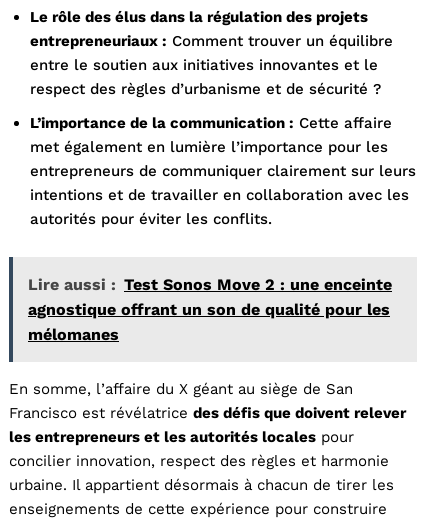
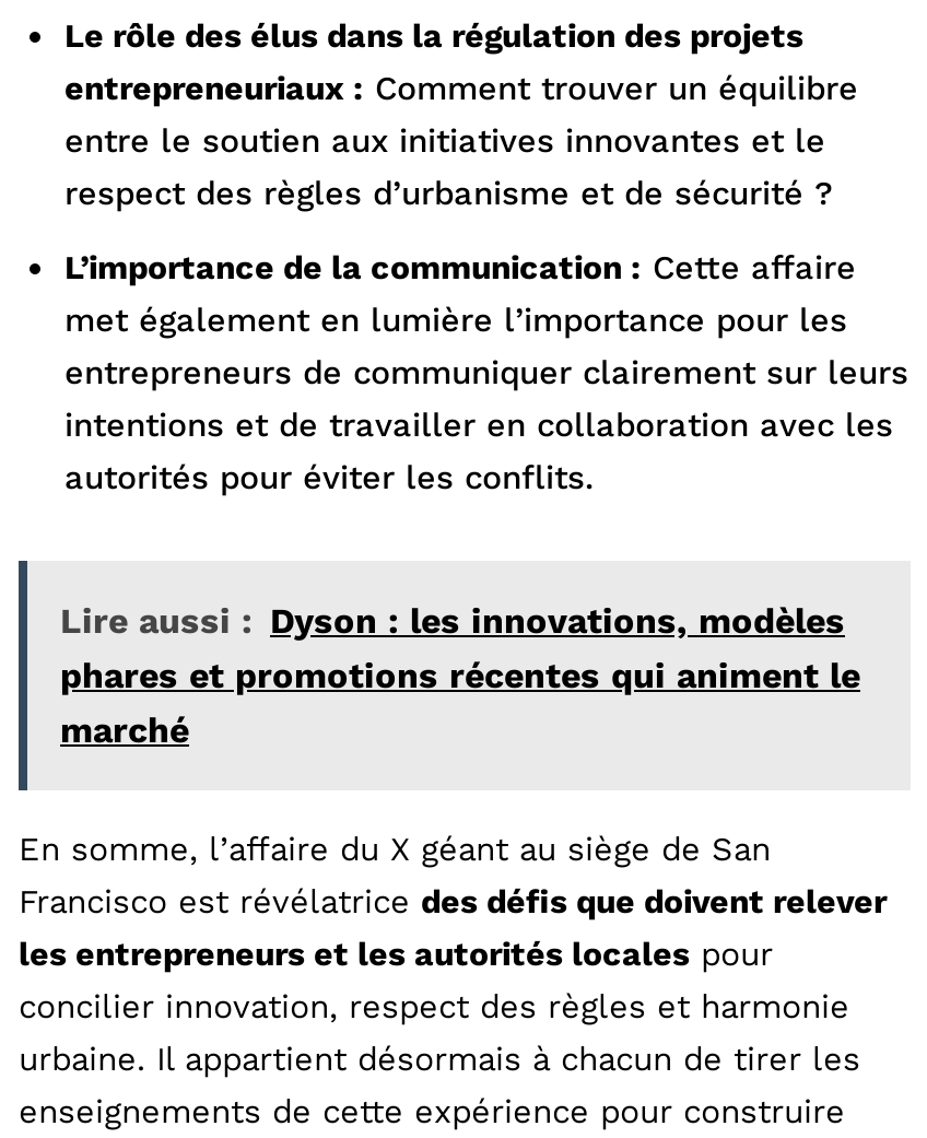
- Lire aussi : Test Sonos Move 2 : une enceinte
- agnostique offrant un son de qualité pour les
- mélomanes
+ Lire aussi : Dyson : les innovations, modèles
+ phares et promotions récentes qui animent le
+ marché
